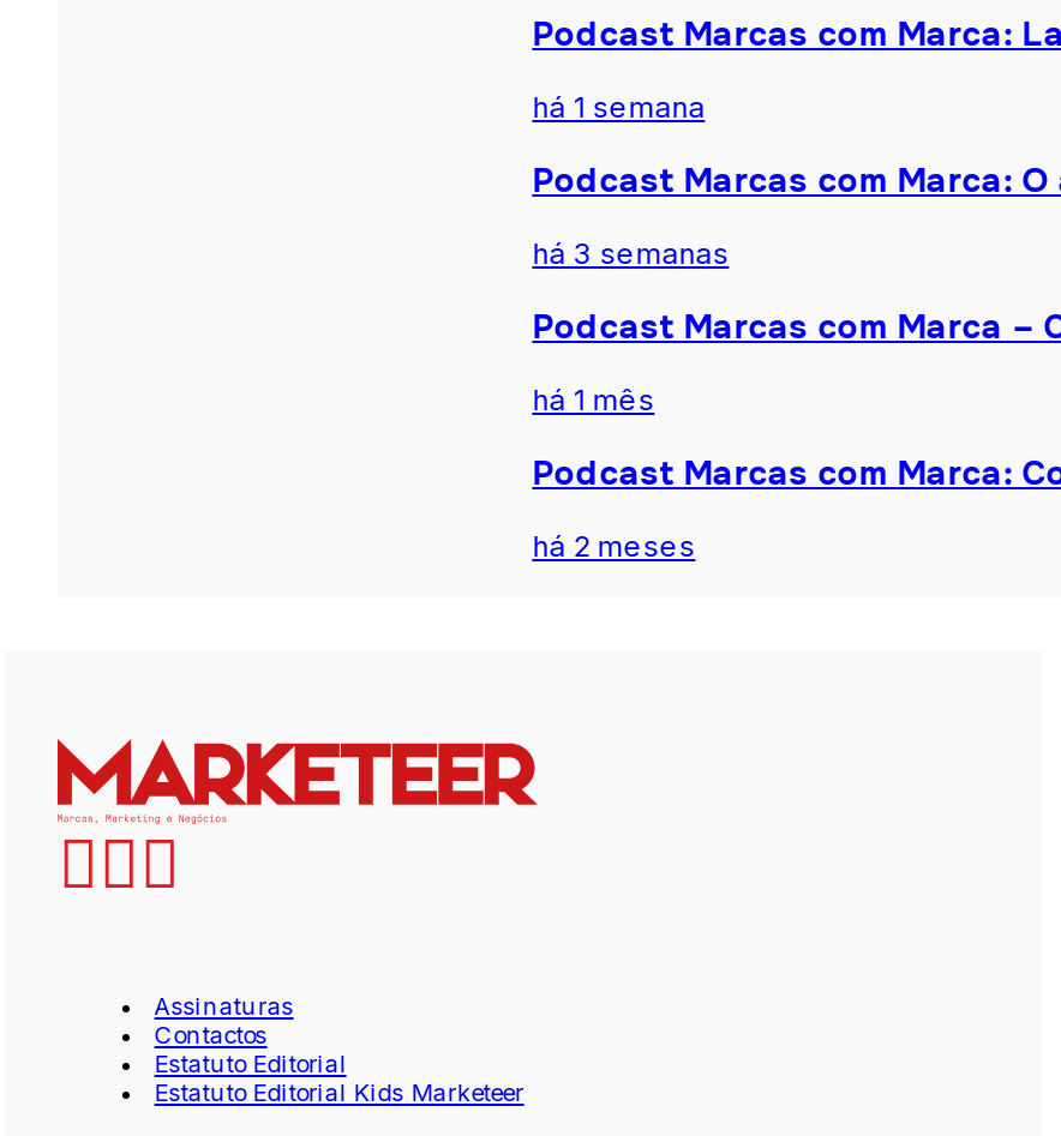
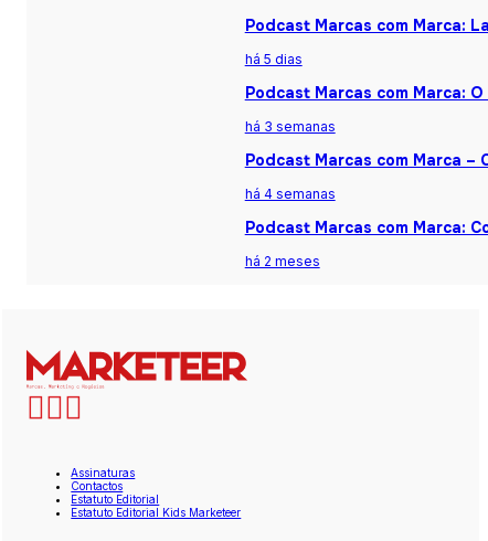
- há 1 semana
+ há 5 dias

- há 1 mês
+ há 4 semanas
